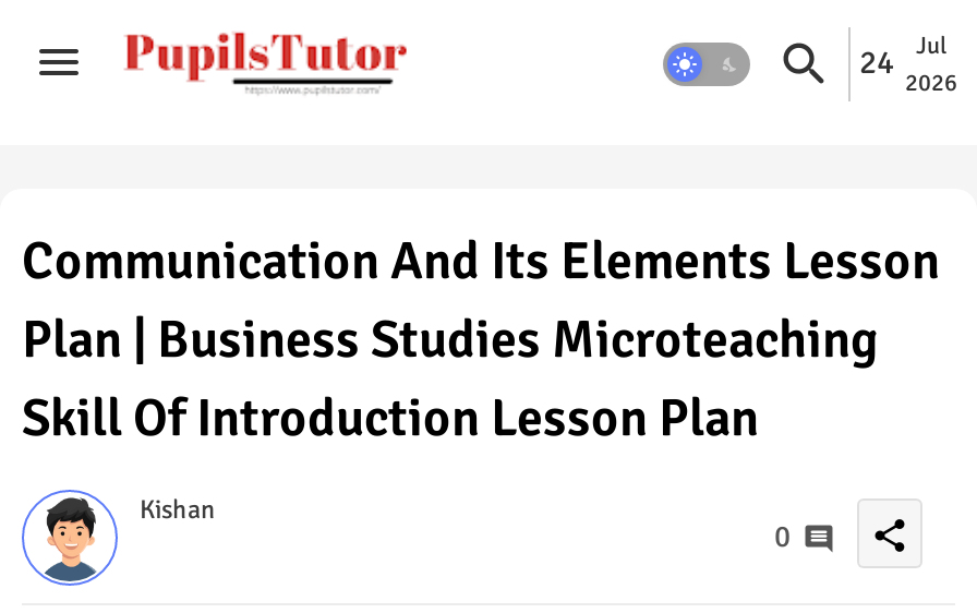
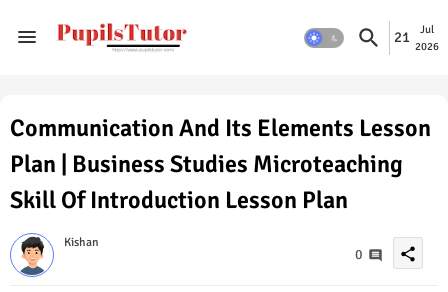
- 24 2026 Jul
+ 21 2026 Jul
